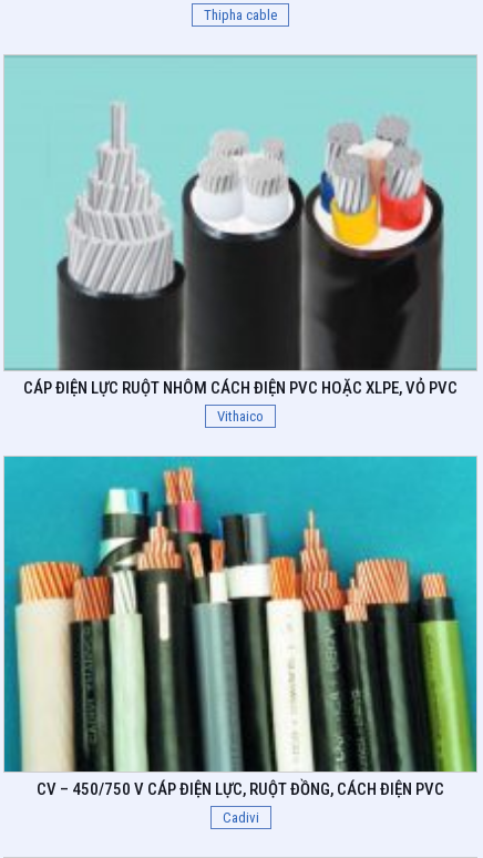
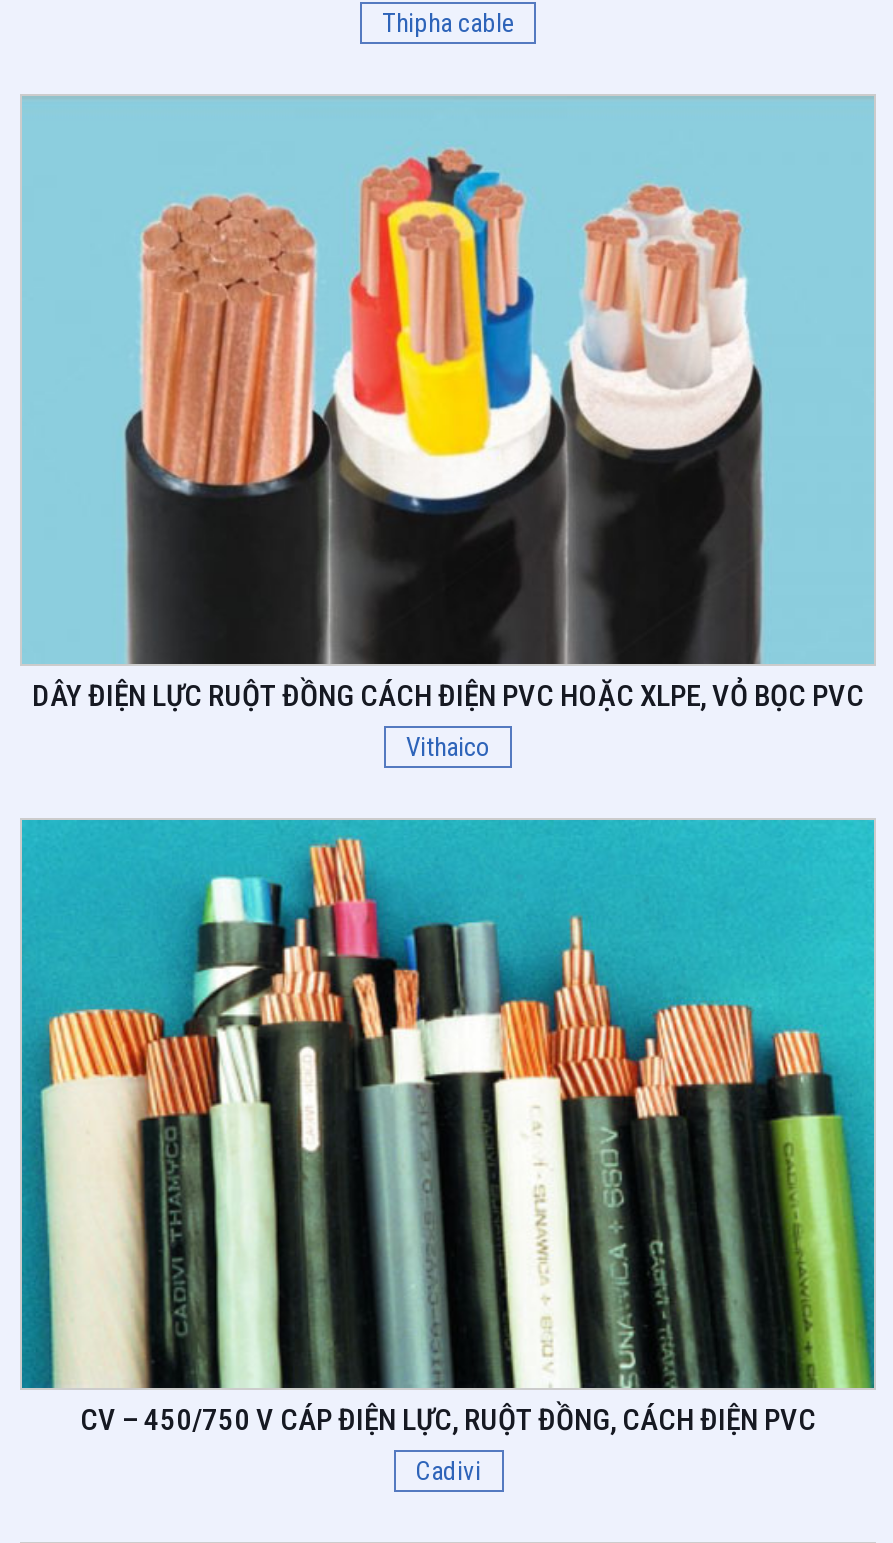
- [image]
- CÁP ĐIỆN LỰC RUỘT NHÔM CÁCH ĐIỆN PVC HOẶC XLPE, VỎ PVC
+ [image]
+ DÂY ĐIỆN LỰC RUỘT ĐỒNG CÁCH ĐIỆN PVC HOẶC XLPE, VỎ BỌC PVC
